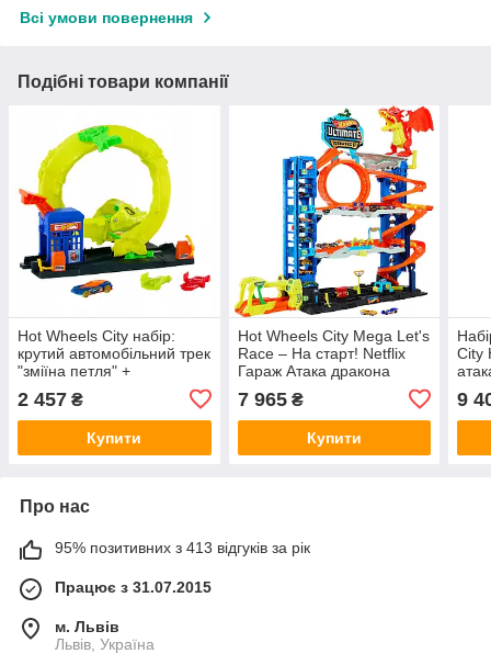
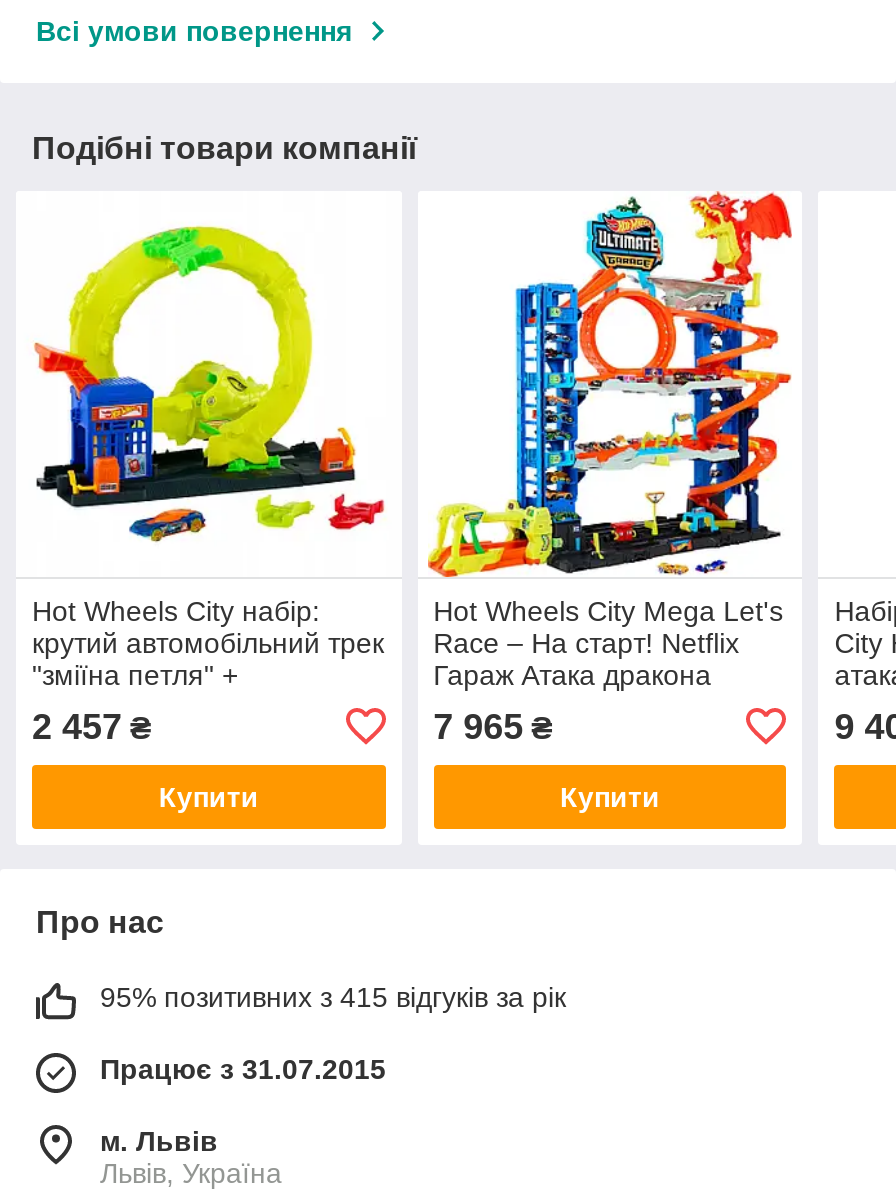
- 95% позитивних з 413 відгуків за рік
+ 95% позитивних з 415 відгуків за рік
